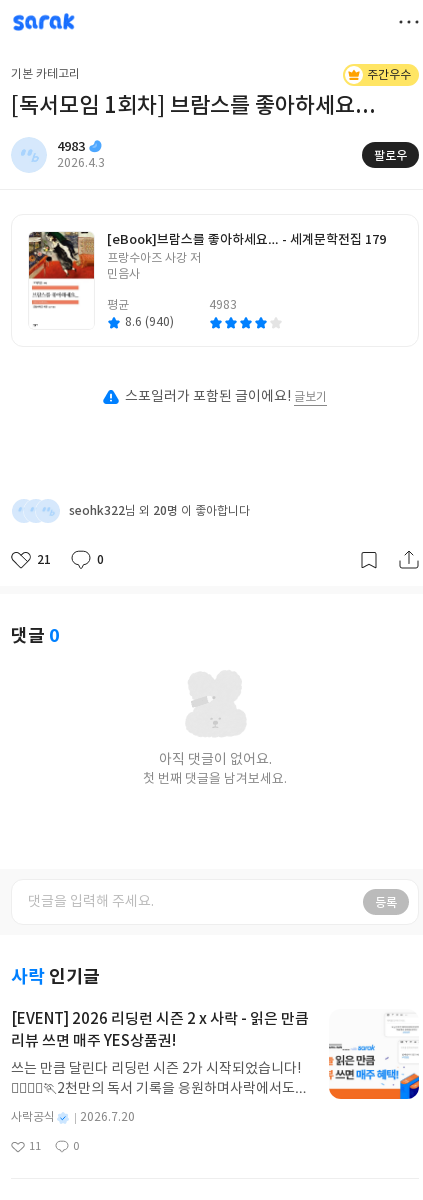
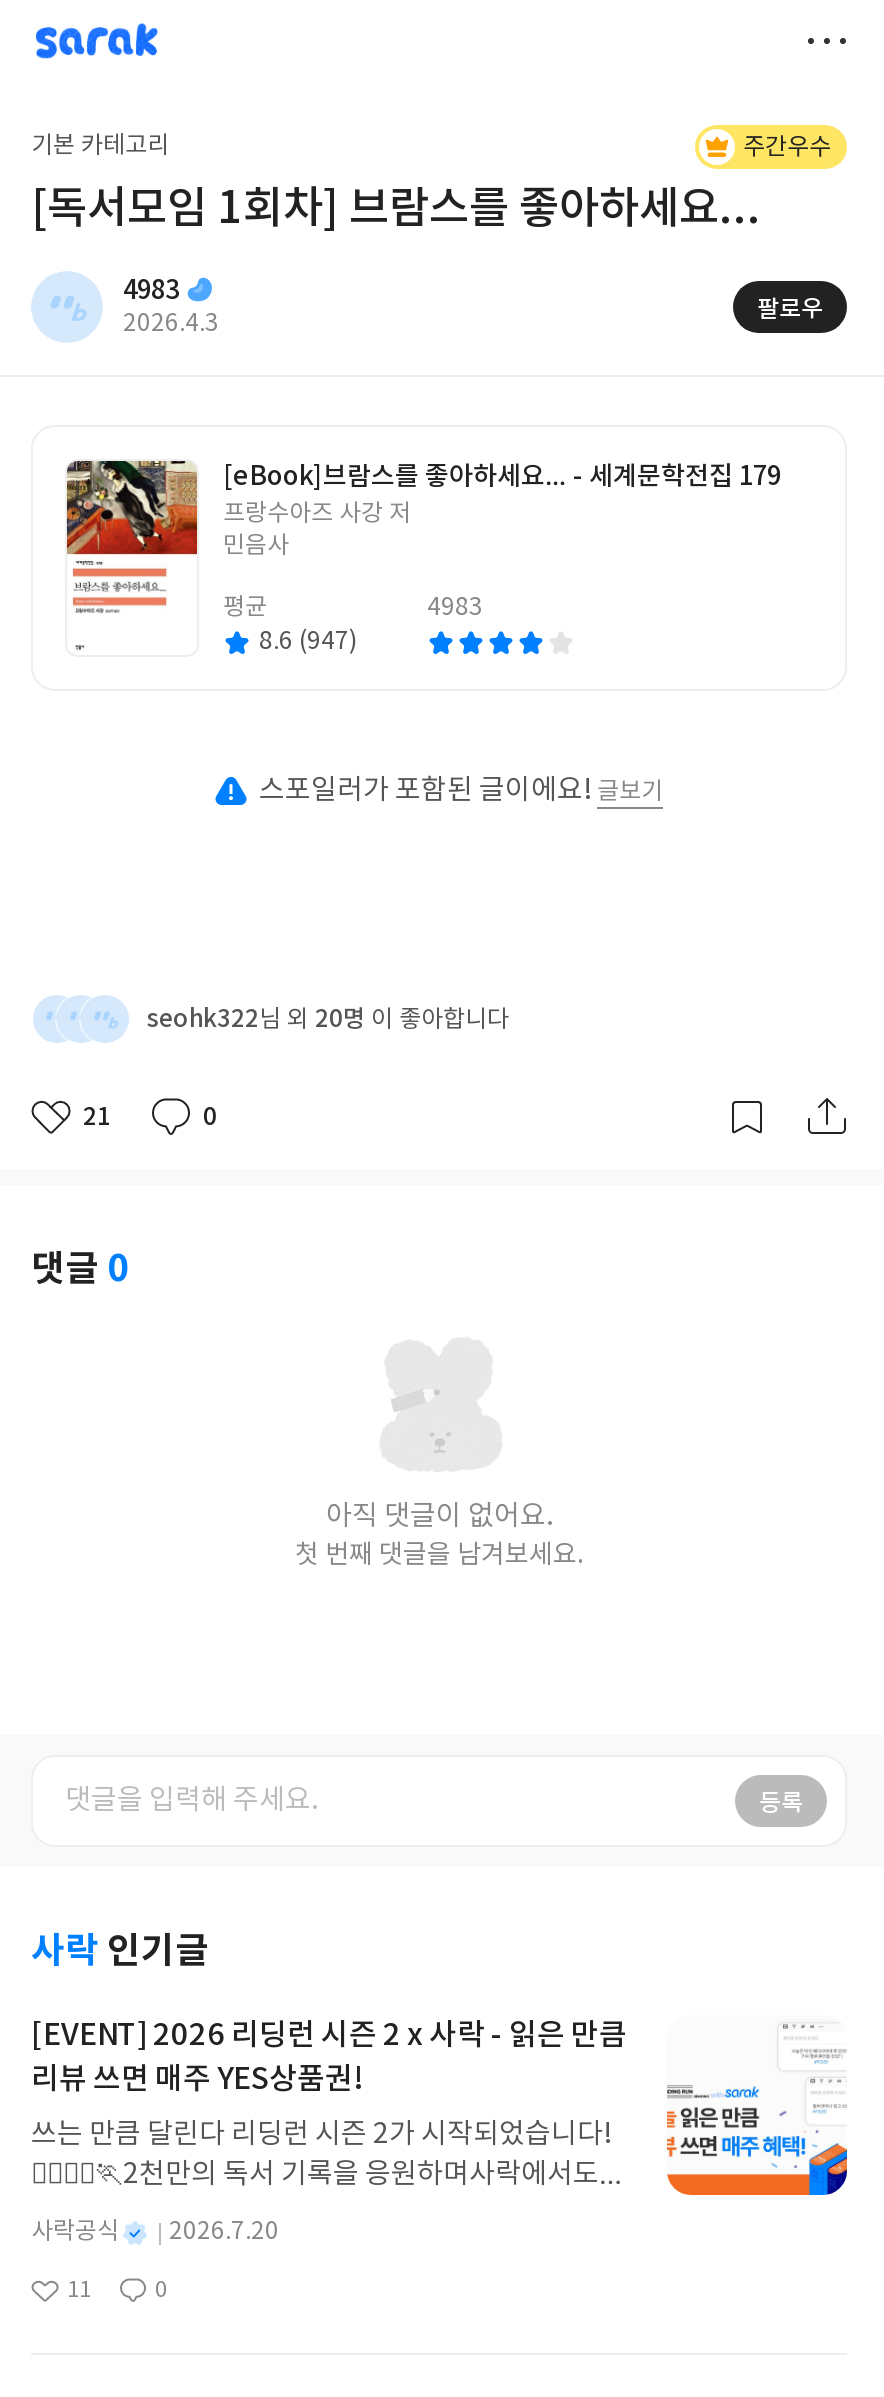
- 8.6 (940)
+ 8.6 (947)
